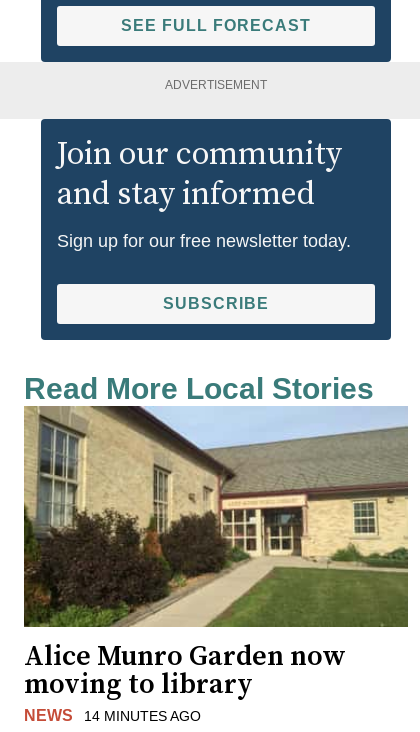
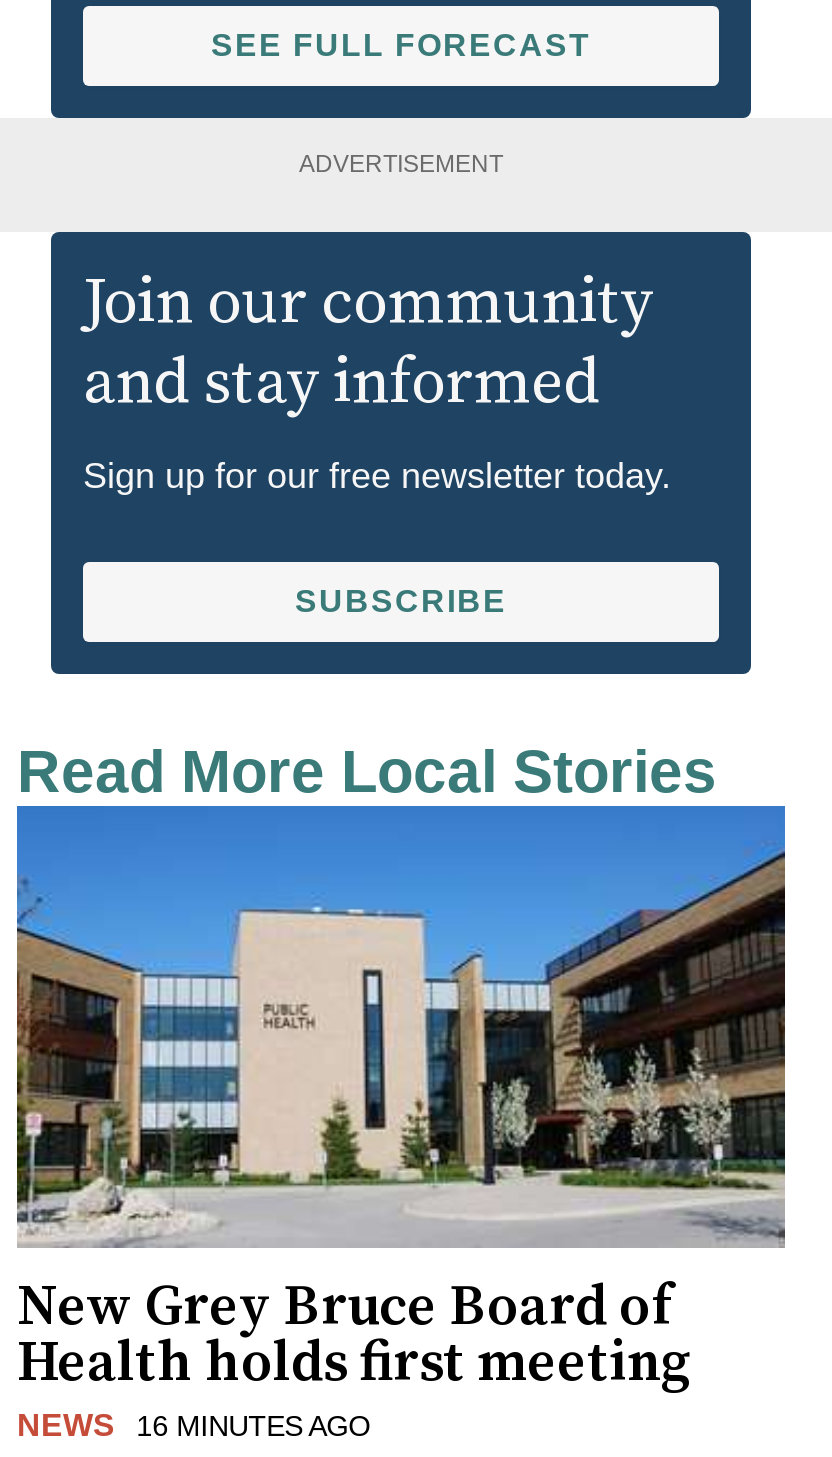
- [image]
- Alice Munro Garden now
- moving to library
+ [image]
+ New Grey Bruce Board of
+ Health holds first meeting

- NEWS 14 MINUTES AGO
+ NEWS 16 MINUTES AGO
